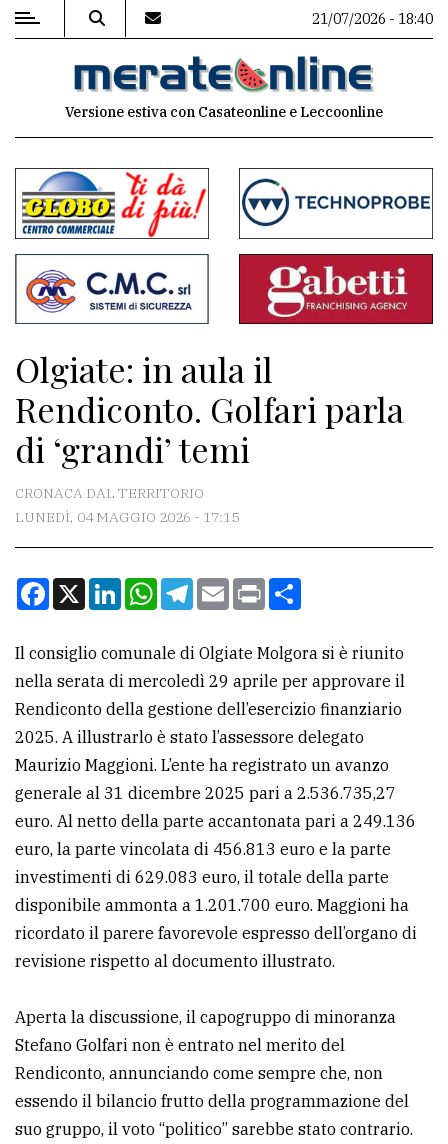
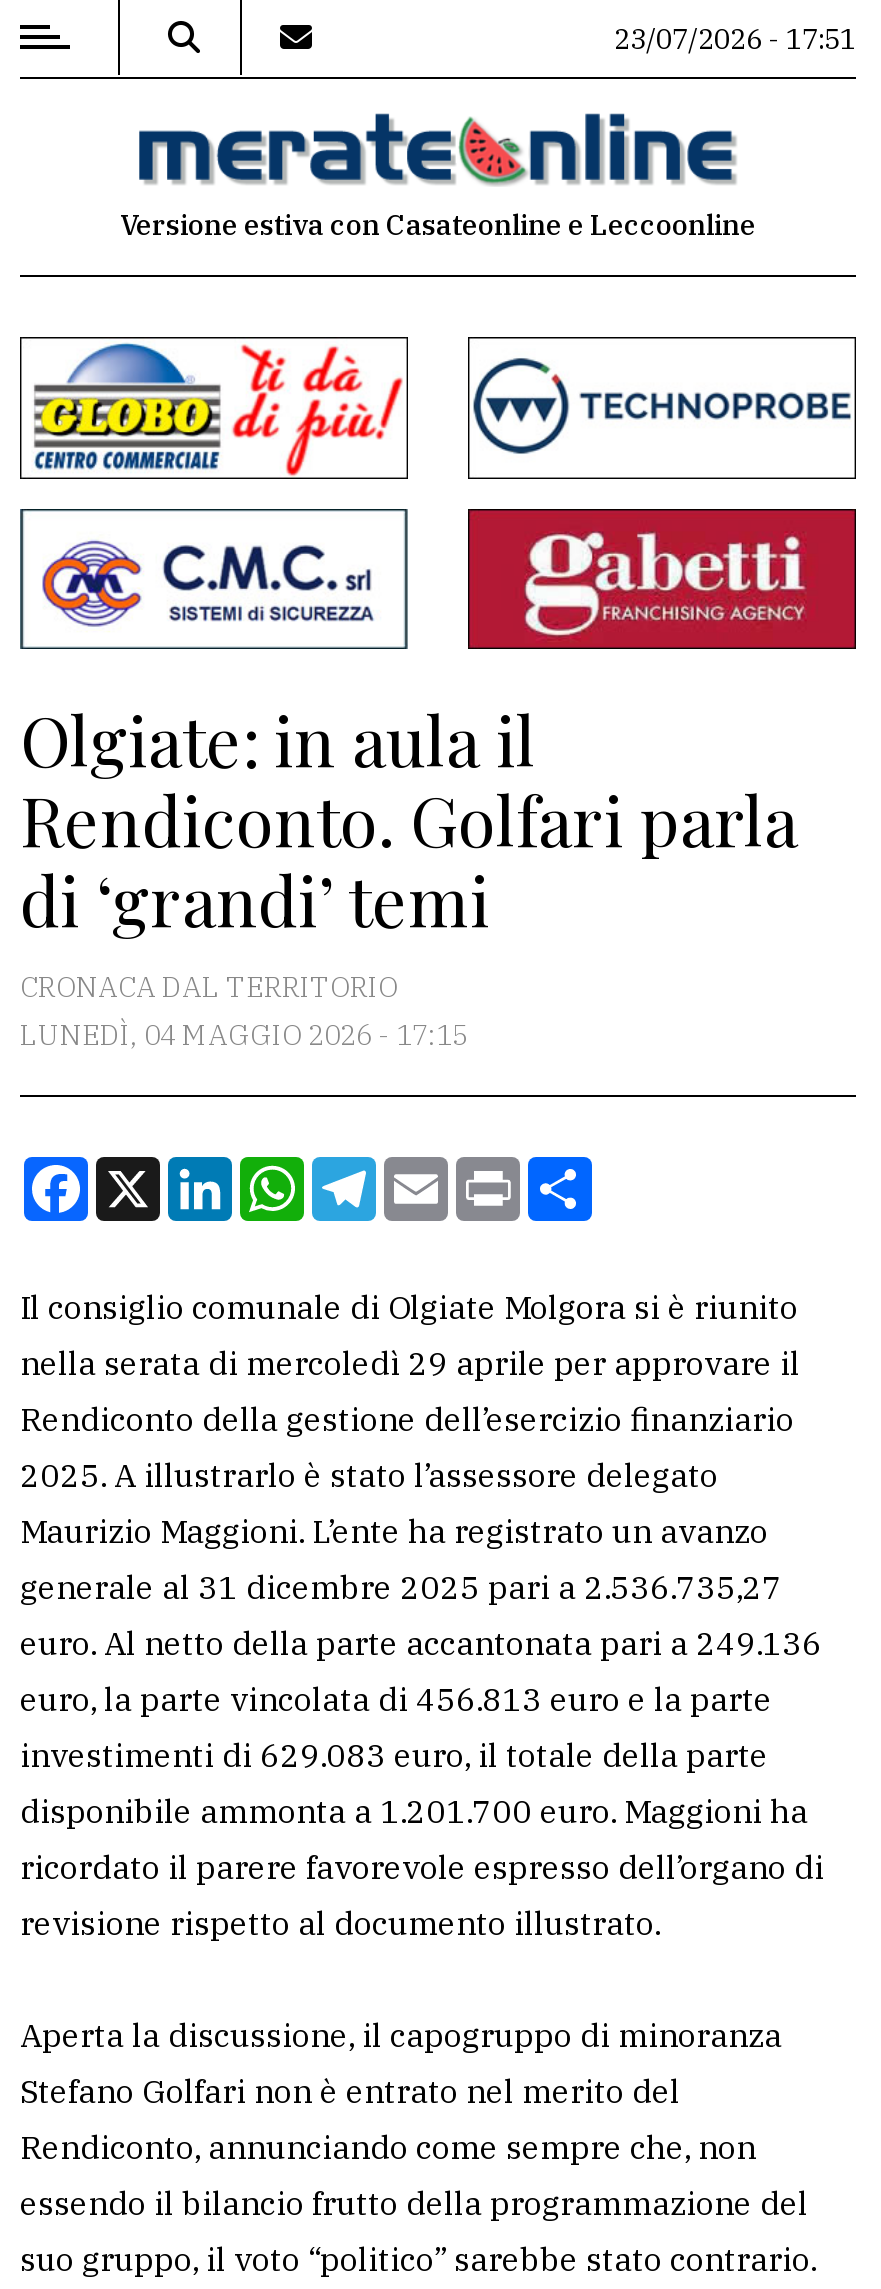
- 21/07/2026 - 18:40
+ 23/07/2026 - 17:51
